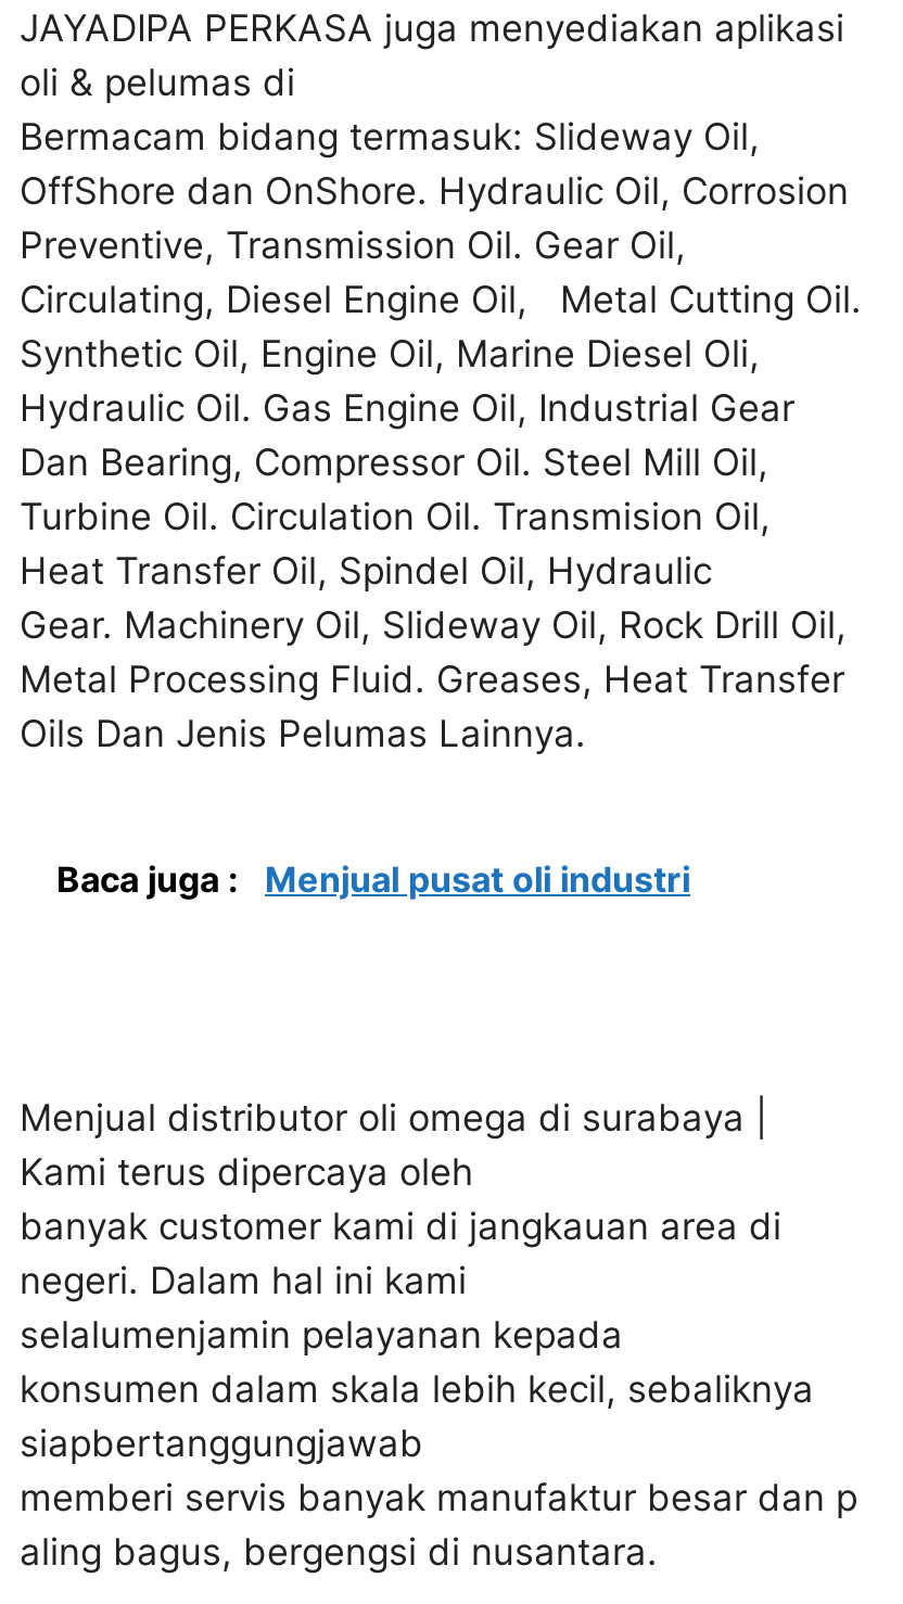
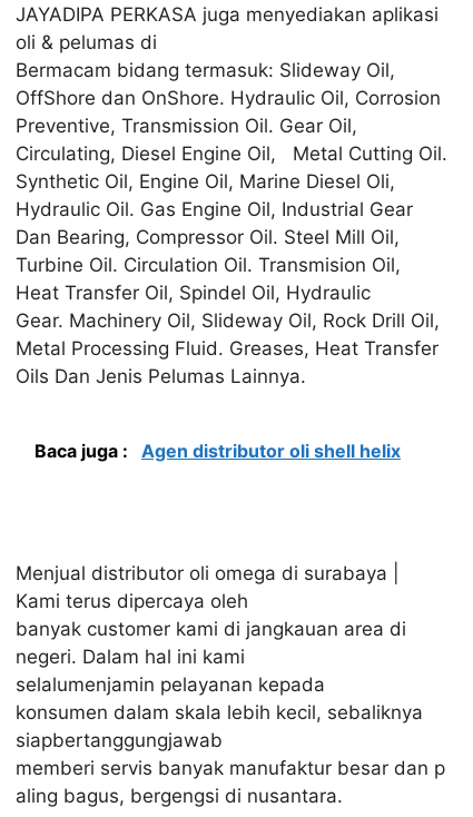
- Baca juga : Menjual pusat oli industri
+ Baca juga : Agen distributor oli shell helix
